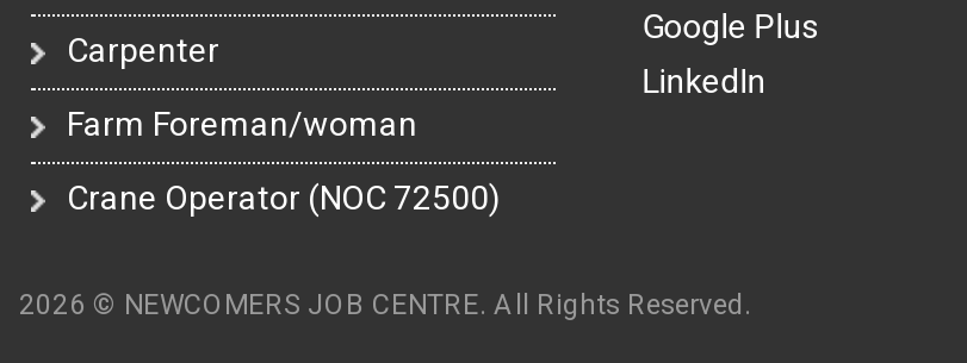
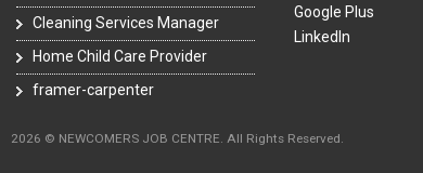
- Carpenter
+ Cleaning Services Manager

- Farm Foreman/woman
+ Home Child Care Provider

- Crane Operator (NOC 72500)
+ framer-carpenter
